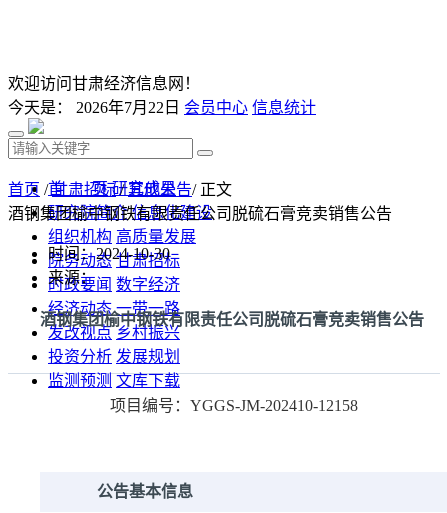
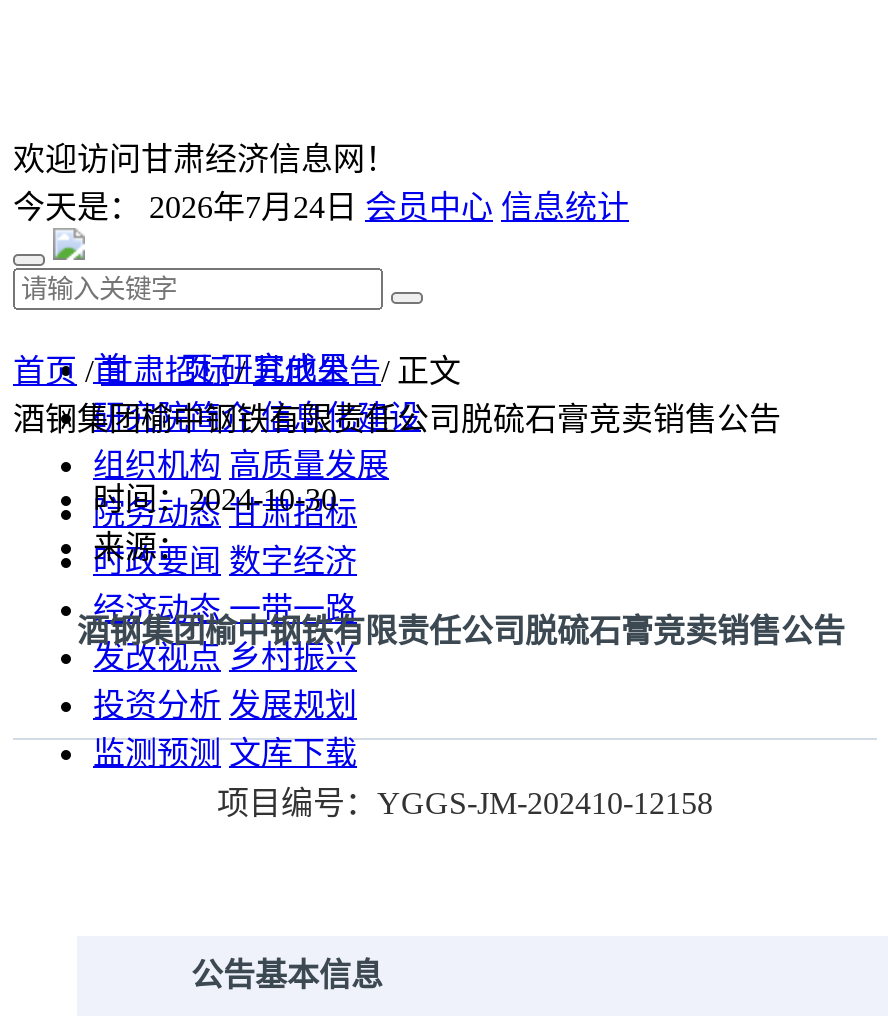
- 今天是：2026年7月22日会员中心 信息统计
+ 今天是：2026年7月24日会员中心 信息统计
